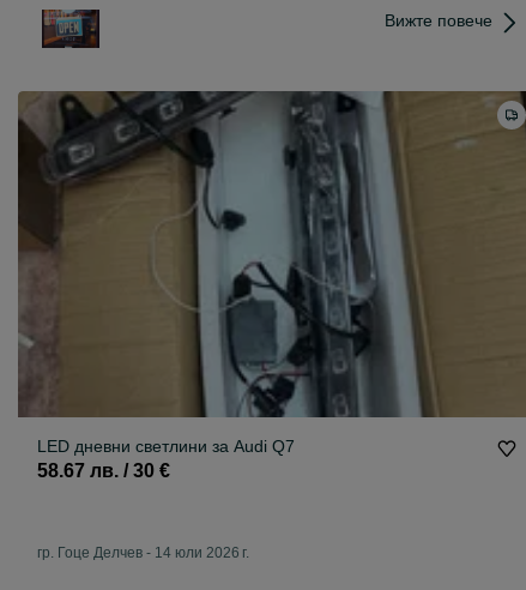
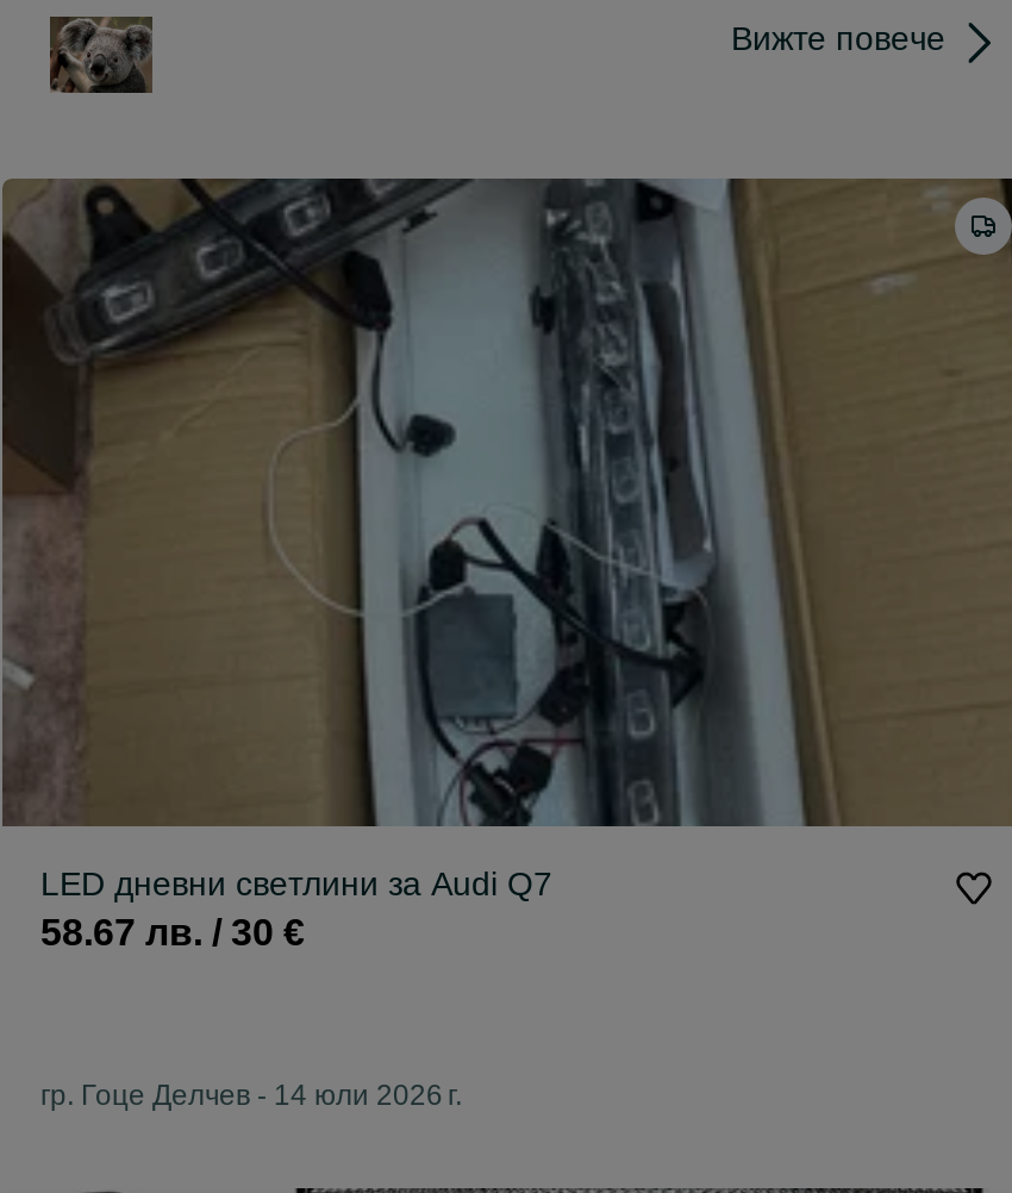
- [image]
+ [image]
